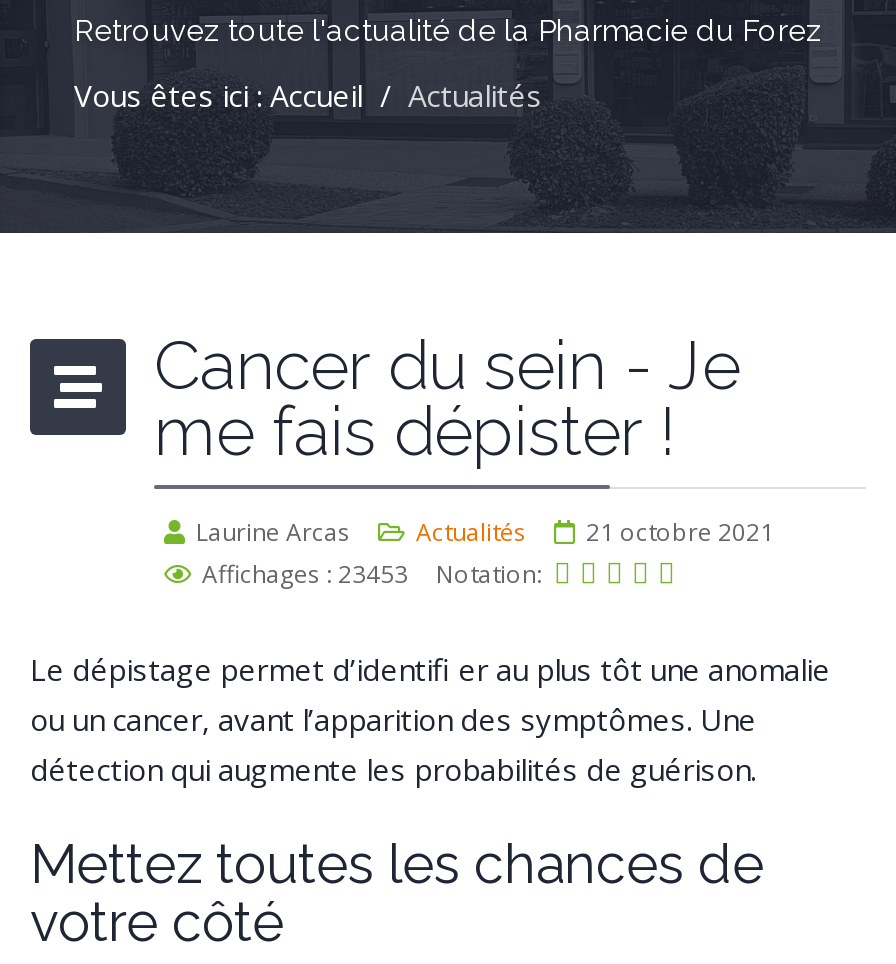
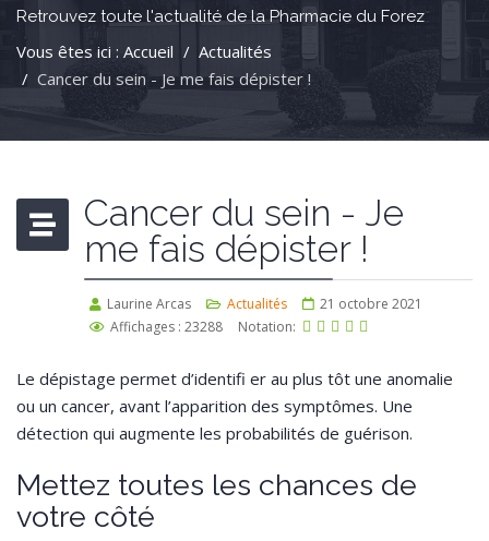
+ Cancer du sein - Je me fais dépister !

- Affichages : 23453 Notation:
+ Affichages : 23288 Notation:
